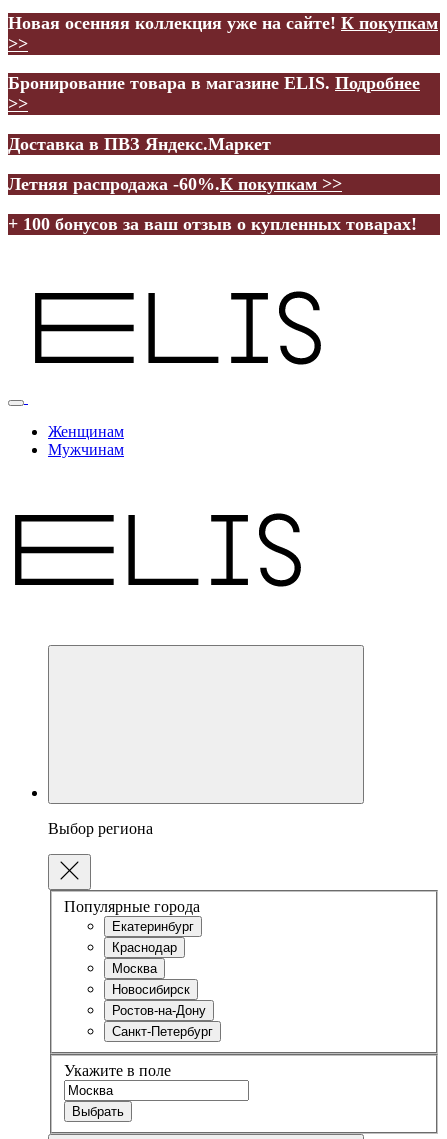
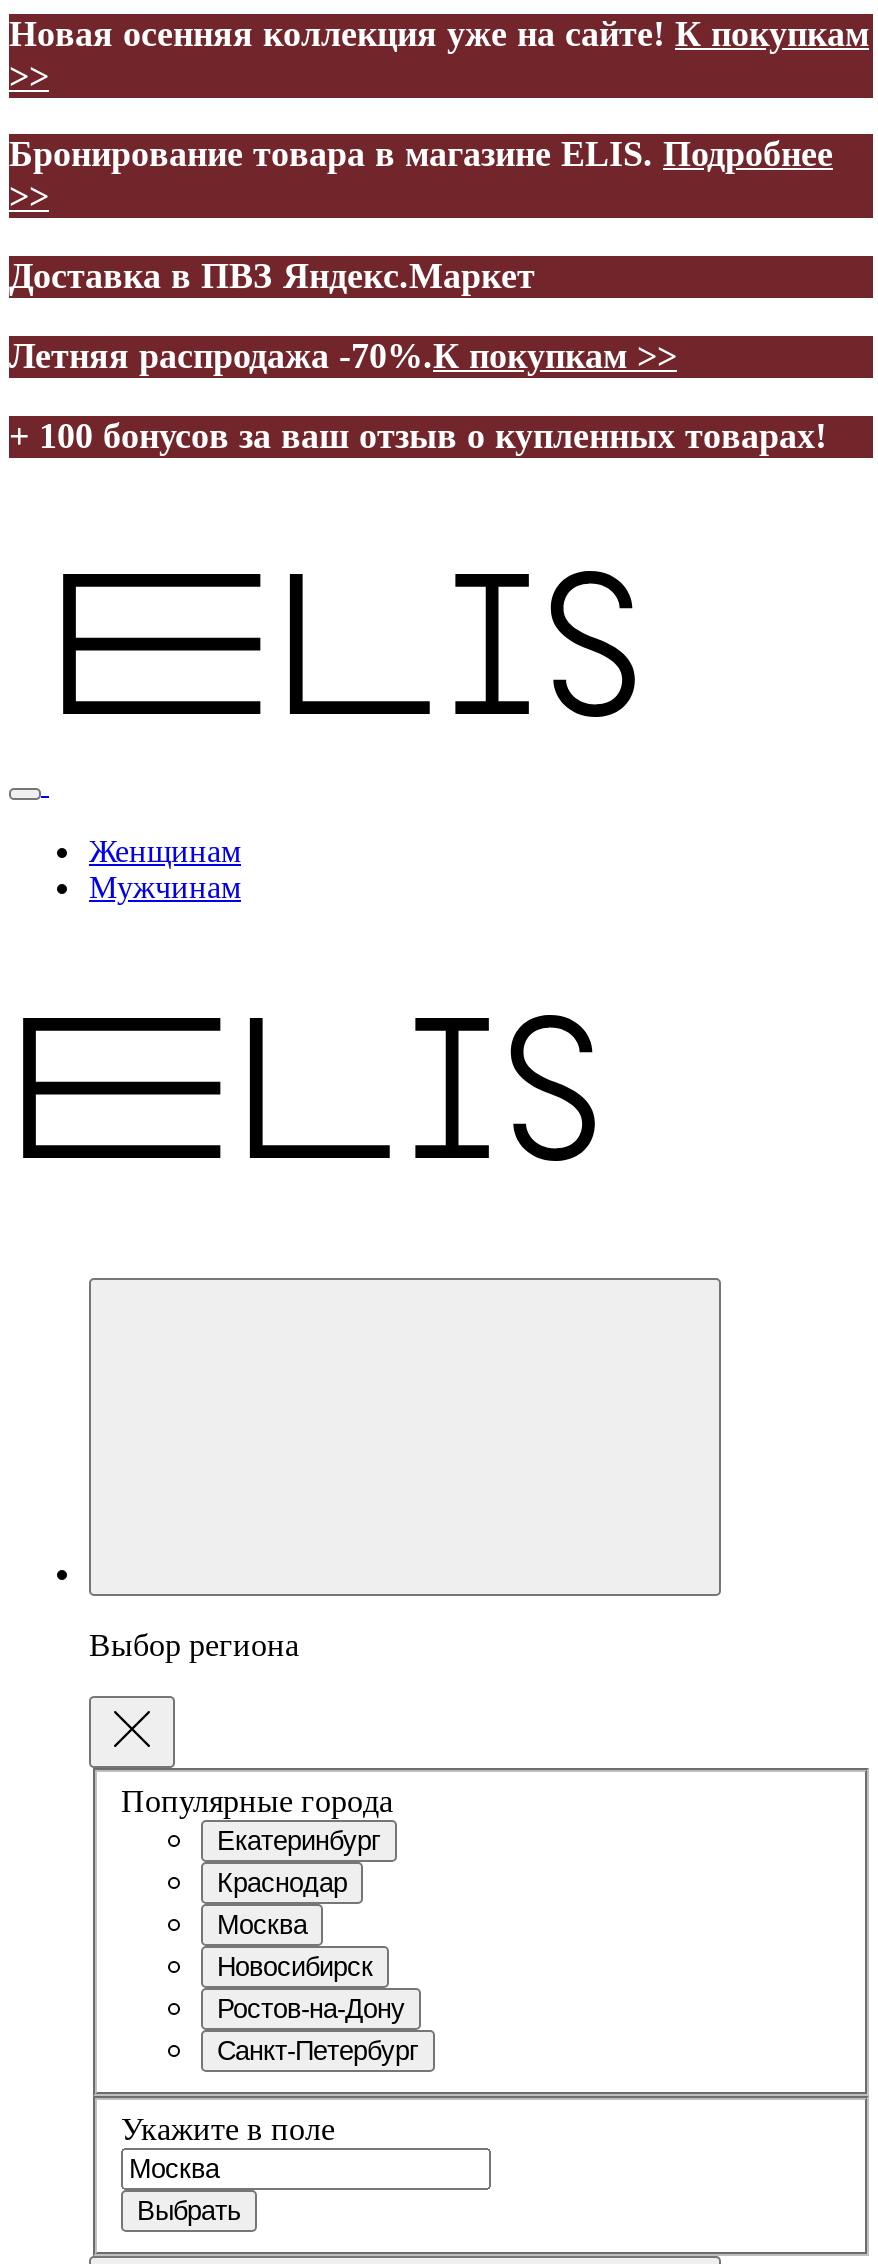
- Летняя распродажа -60%.К покупкам >>
+ Летняя распродажа -70%.К покупкам >>
